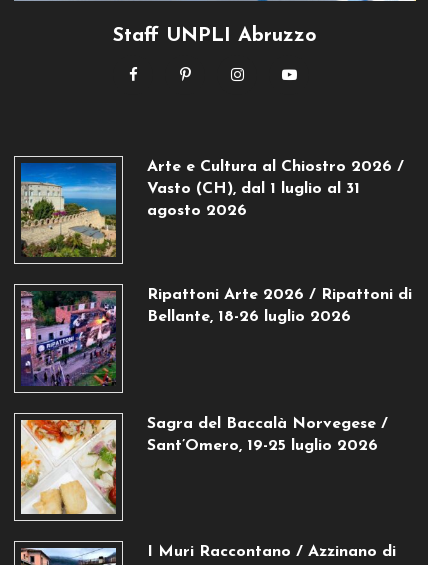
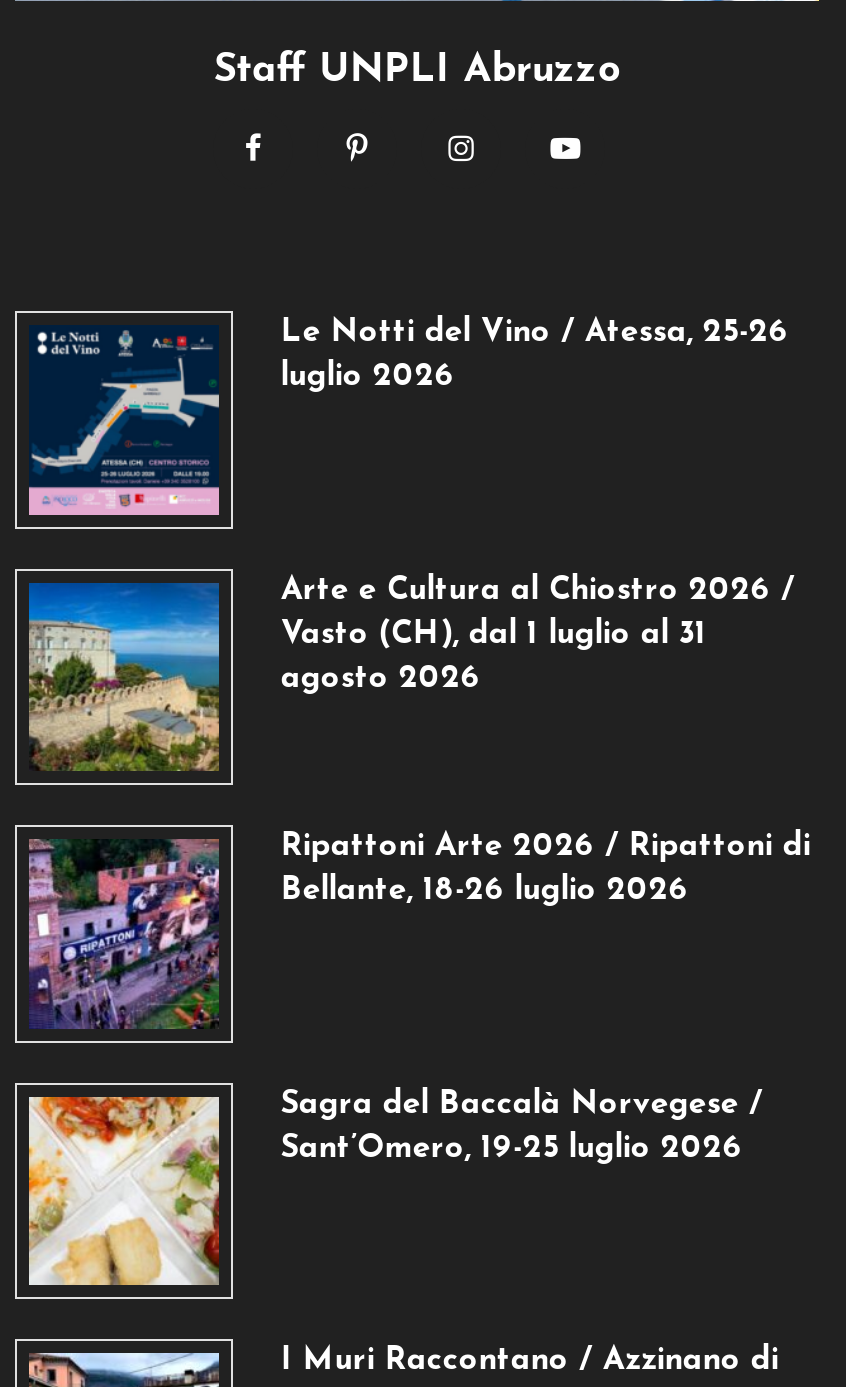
+ [image]
+ Le Notti del Vino / Atessa, 25-26
+ luglio 2026
